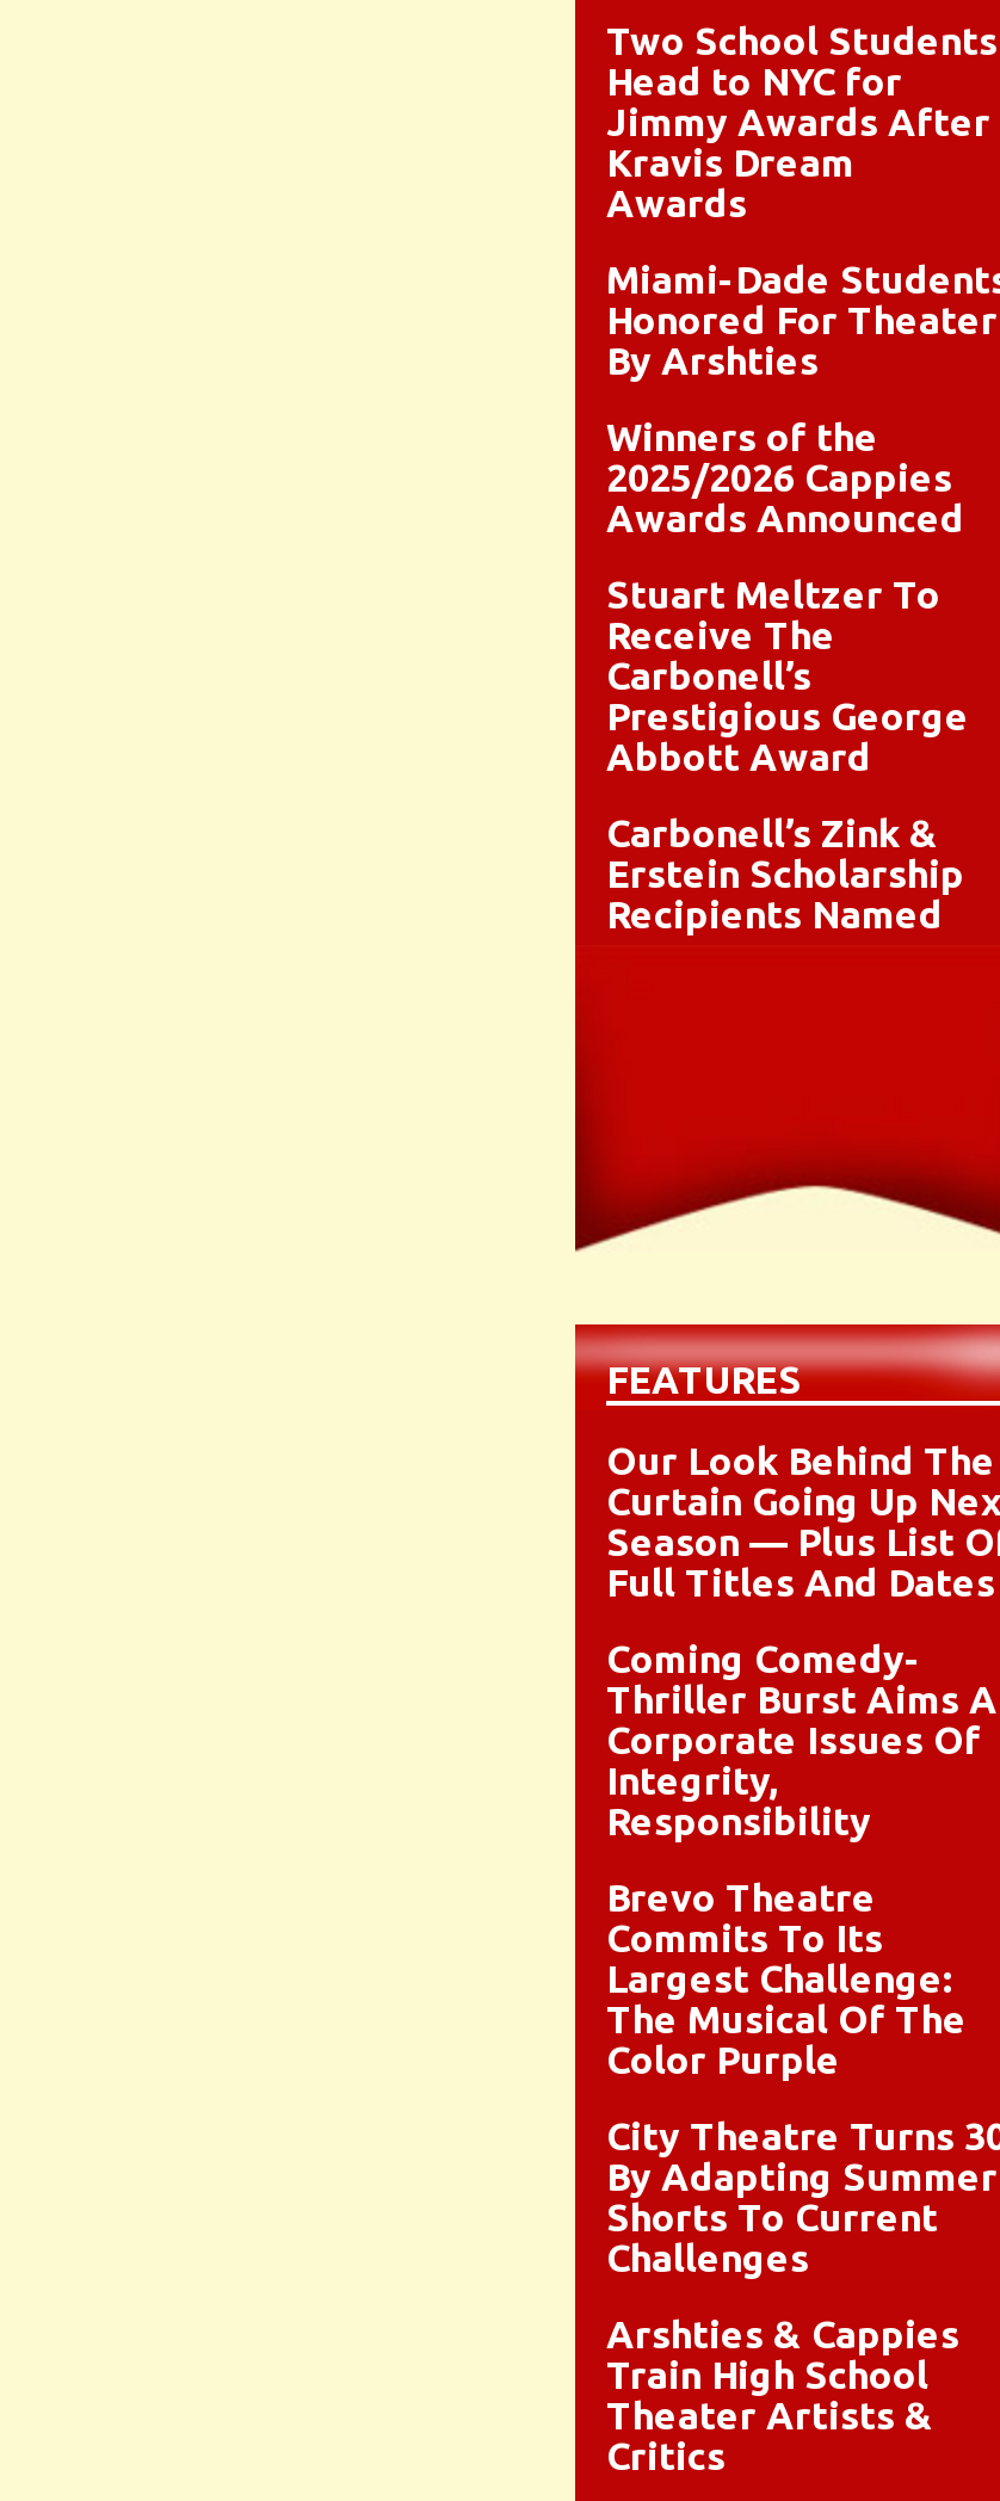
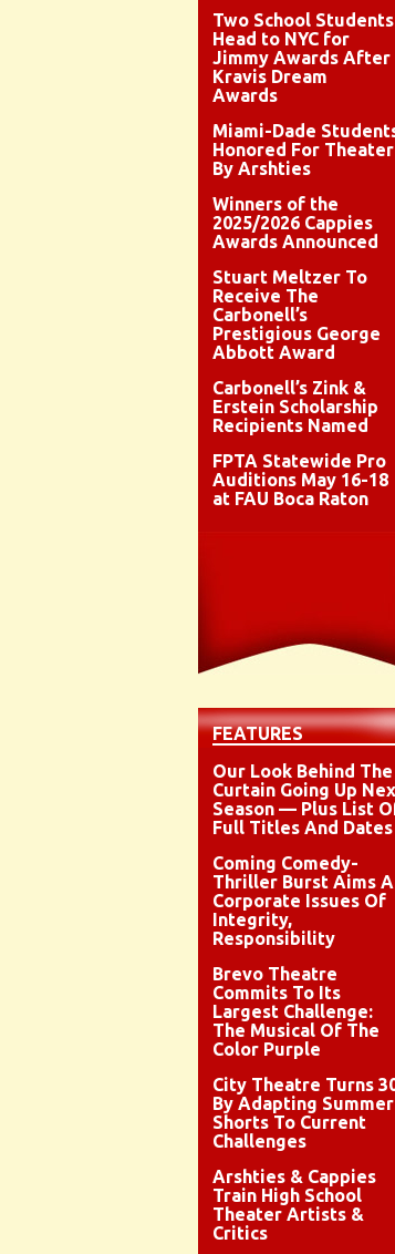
+ FPTA Statewide Pro
+ Auditions May 16-18
+ at FAU Boca Raton
